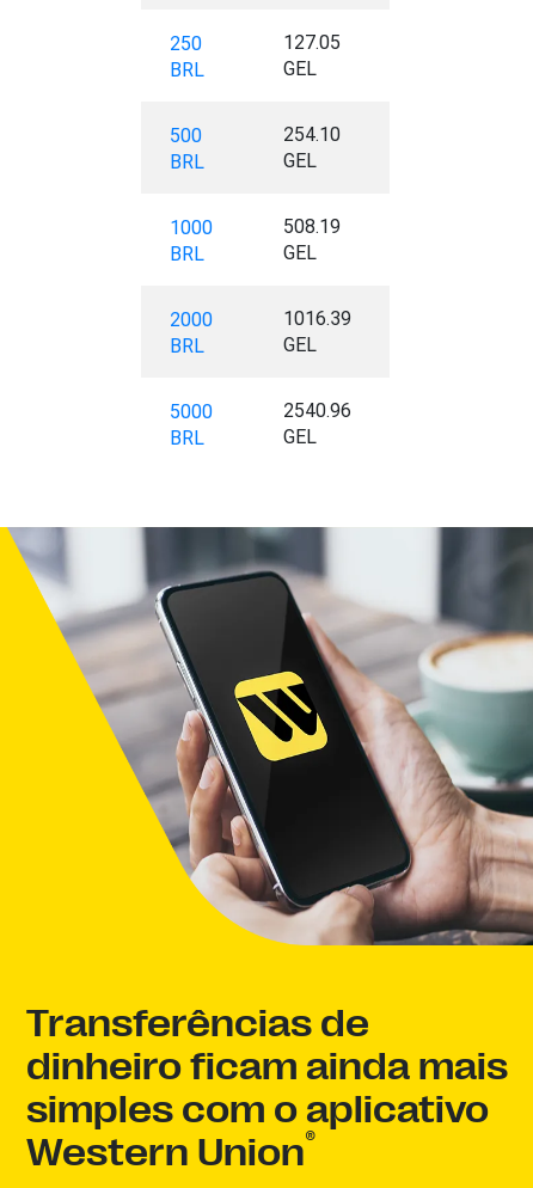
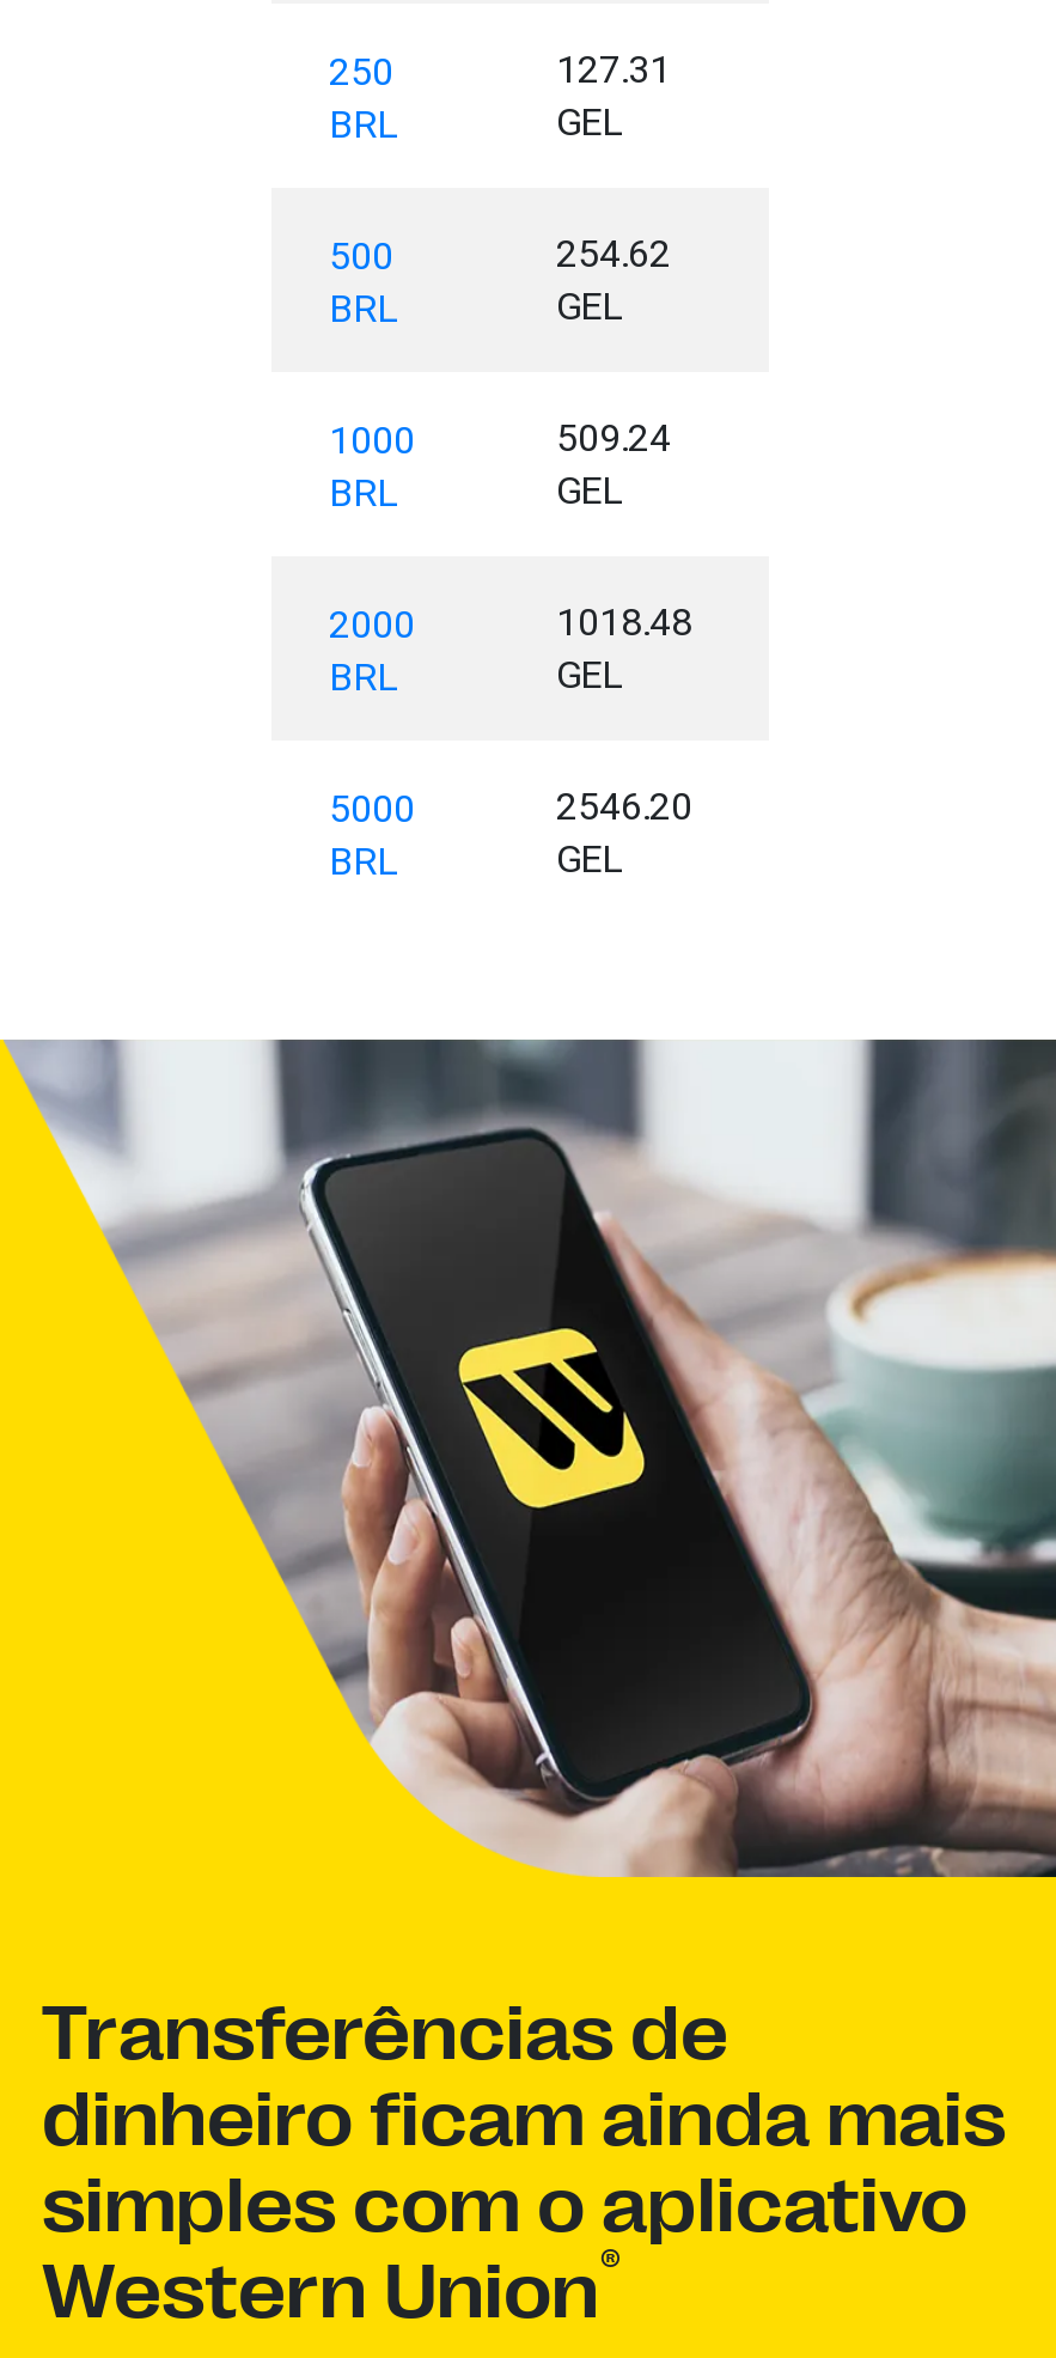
- 127.05
+ 127.31

- 254.10
+ 254.62

- 508.19
+ 509.24

- 1016.39
+ 1018.48

- 2540.96
+ 2546.20
